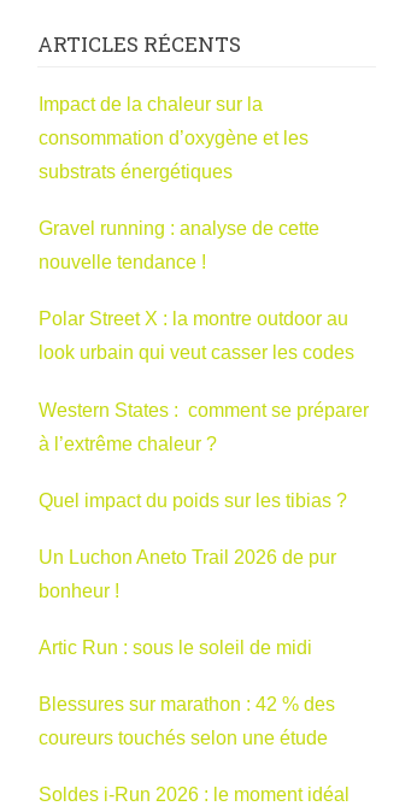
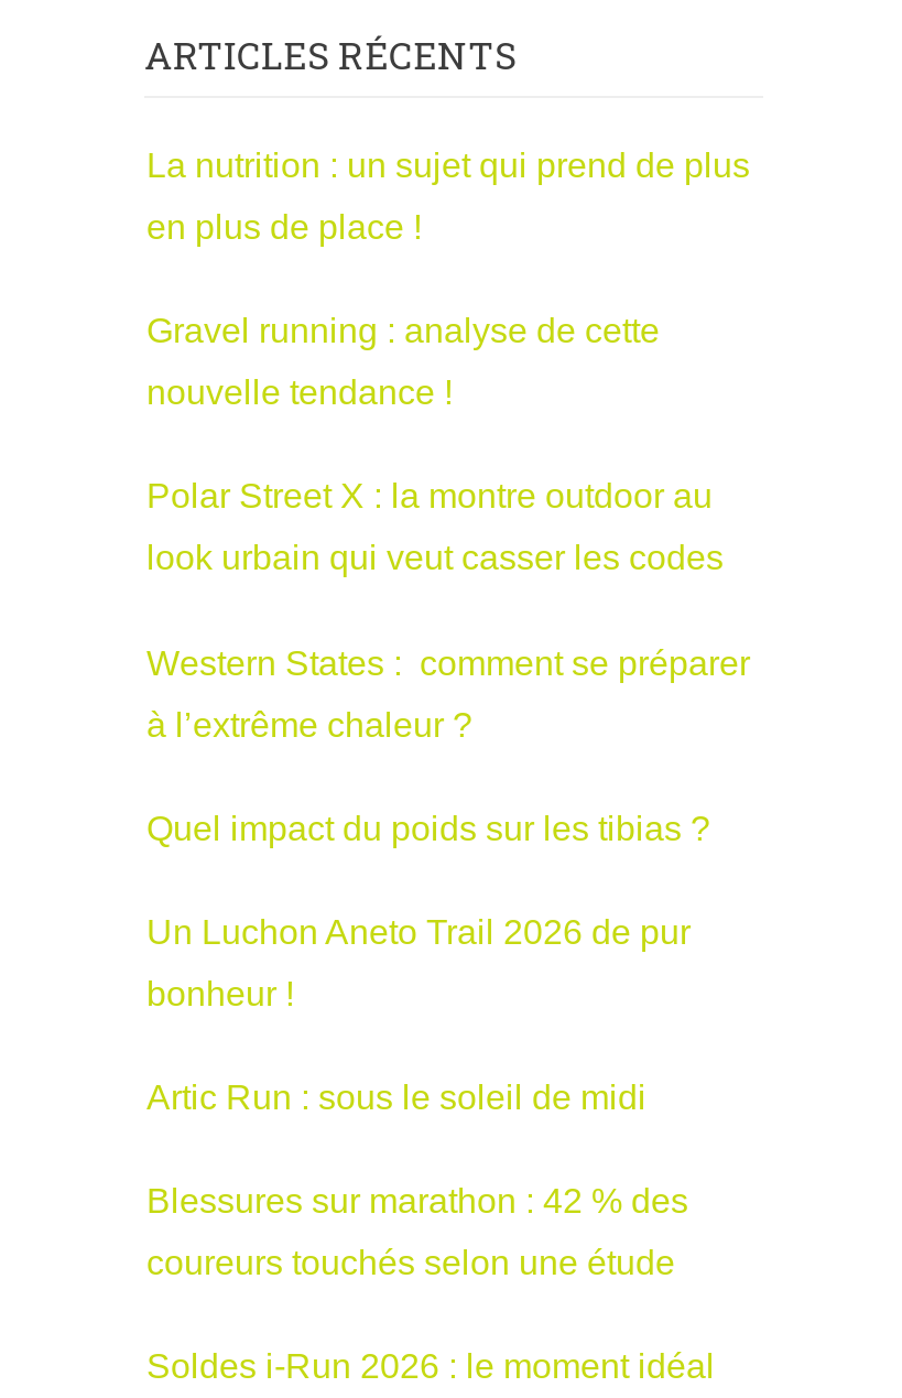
- Impact de la chaleur sur la
- consommation d’oxygène et les
- substrats énergétiques
+ La nutrition : un sujet qui prend de plus
+ en plus de place !
